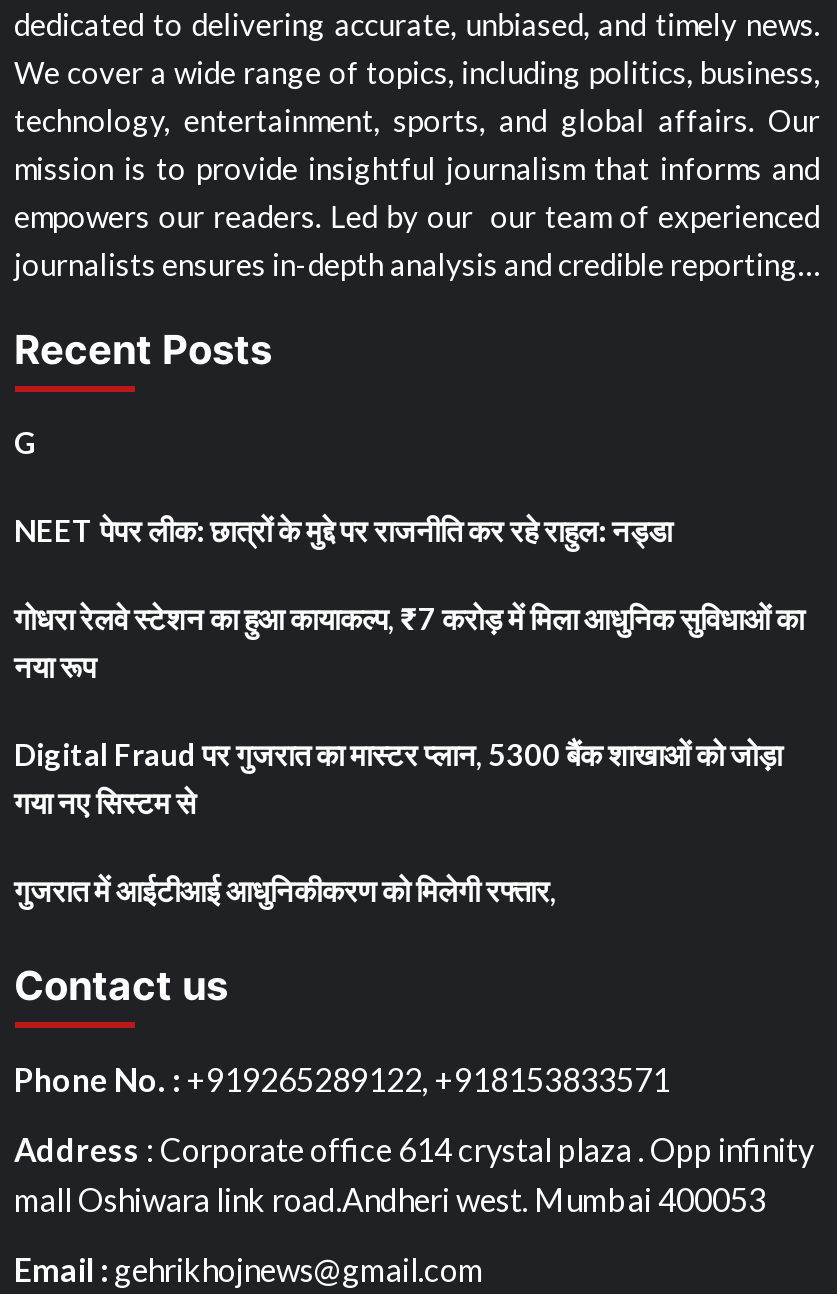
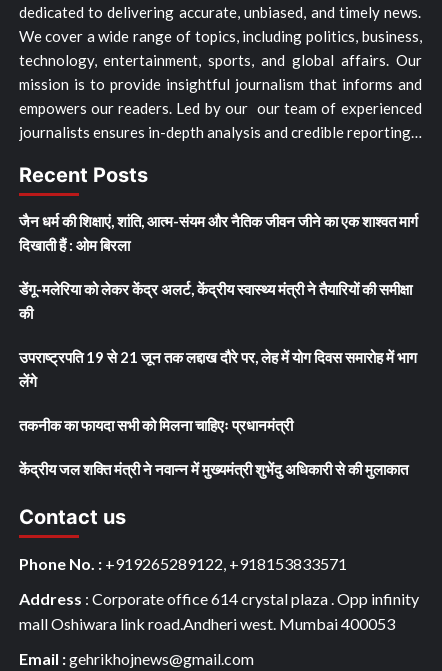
- G
+ जैन धर्म की शिक्षाएं, शांति, आत्म-संयम और नैतिक जीवन जीने का एक शाश्वत मार्ग
+ दिखाती हैं : ओम बिरला

- NEET पेपर लीक: छात्रों के मुद्दे पर राजनीति कर रहे राहुल: नड्डा
+ डेंगू-मलेरिया को लेकर केंद्र अलर्ट, केंद्रीय स्वास्थ्य मंत्री ने तैयारियों की समीक्षा
+ की

- गोधरा रेलवे स्टेशन का हुआ कायाकल्प, ₹7 करोड़ में मिला आधुनिक सुविधाओं का
- नया रूप
+ उपराष्ट्रपति 19 से 21 जून तक लद्दाख दौरे पर, लेह में योग दिवस समारोह में भाग
+ लेंगे

- Digital Fraud पर गुजरात का मास्टर प्लान, 5300 बैंक शाखाओं को जोड़ा
- गया नए सिस्टम से
+ तकनीक का फायदा सभी को मिलना चाहिएः प्रधानमंत्री

- गुजरात में आईटीआई आधुनिकीकरण को मिलेगी रफ्तार,
+ केंद्रीय जल शक्ति मंत्री ने नवान्न में मुख्यमंत्री शुभेंदु अधिकारी से की मुलाकात
